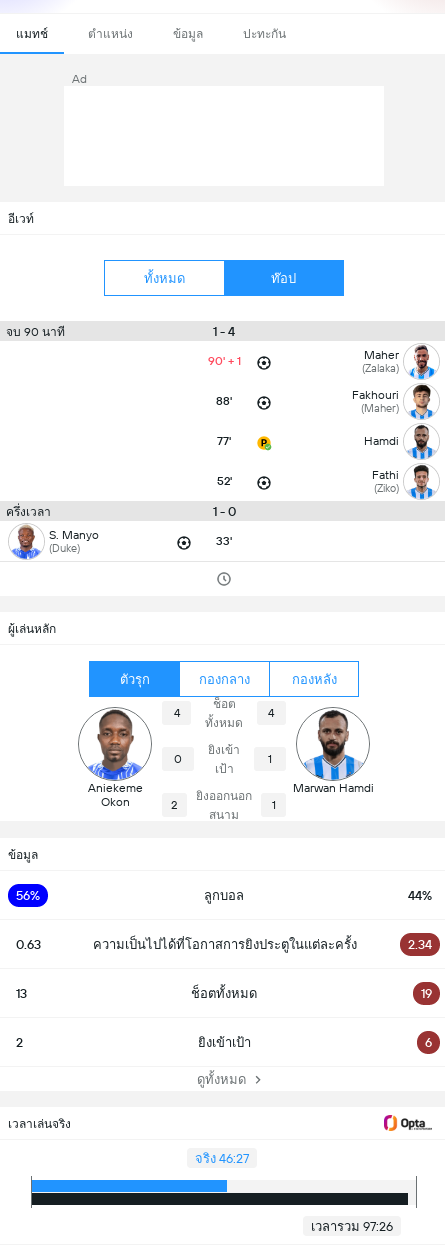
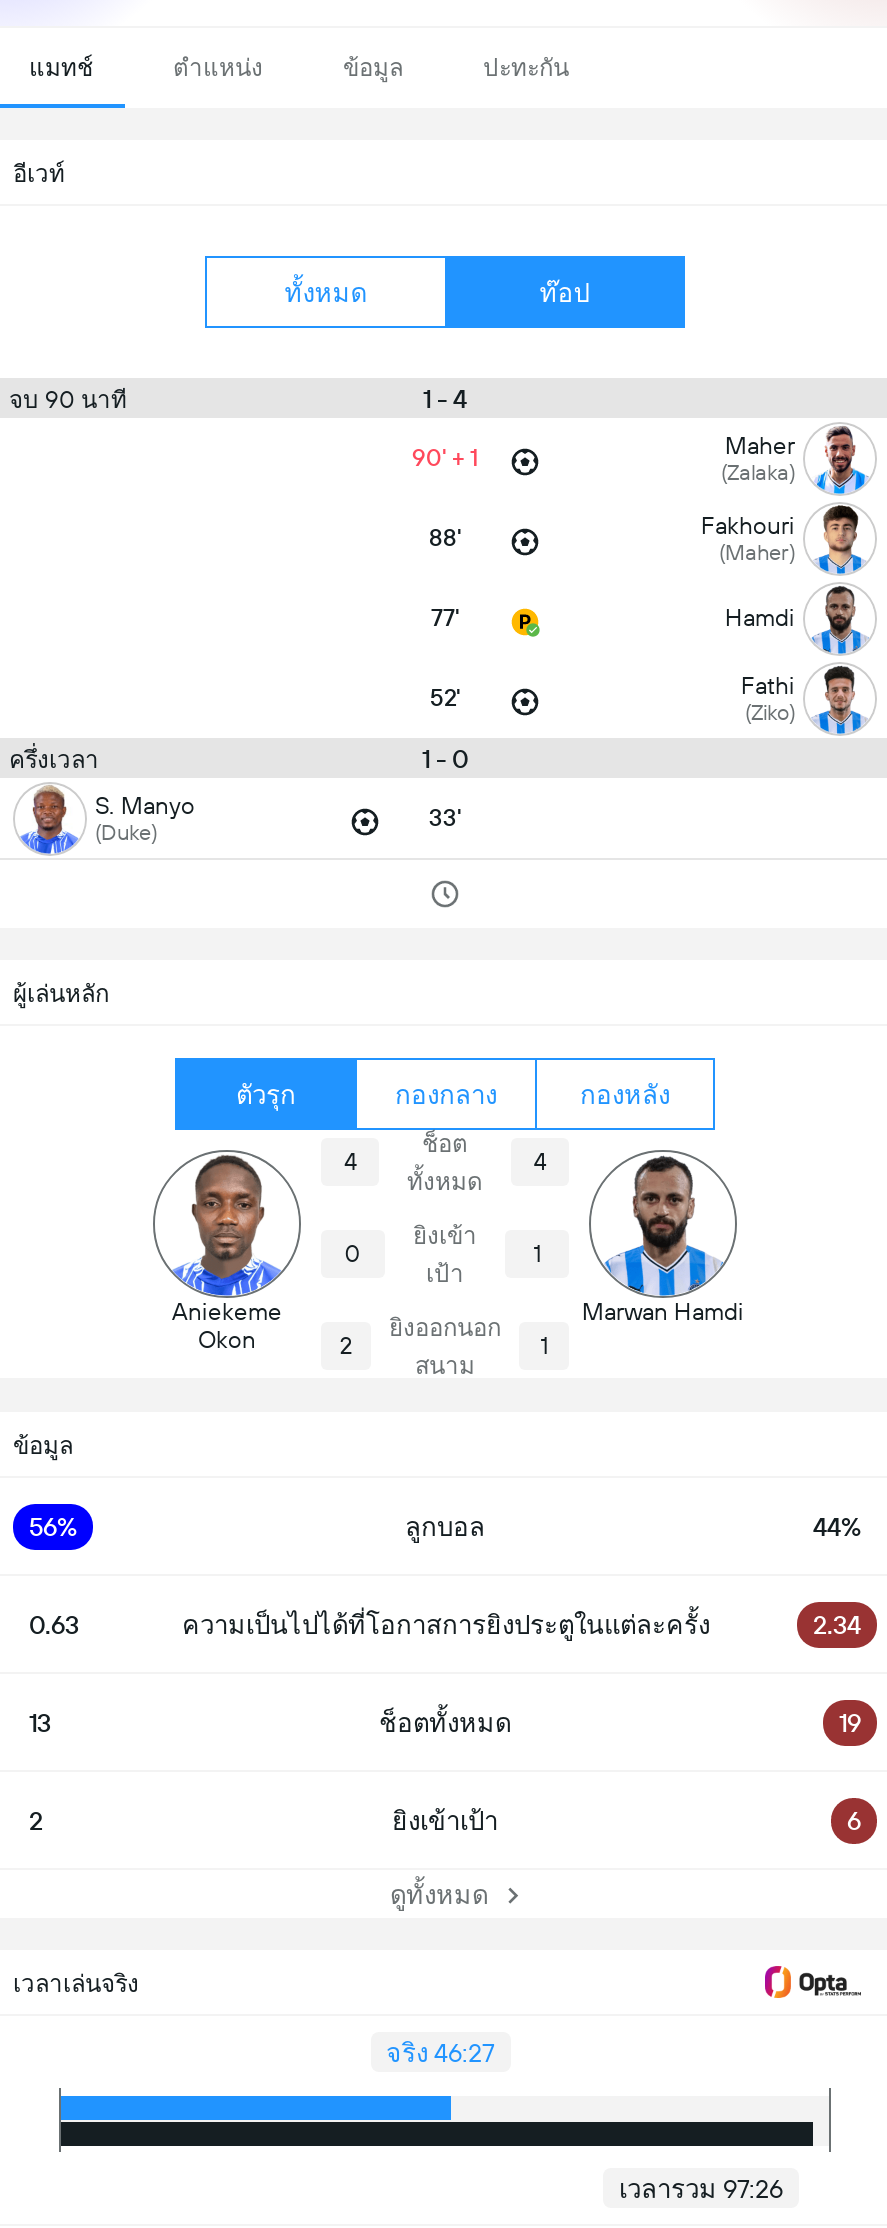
- Ad
